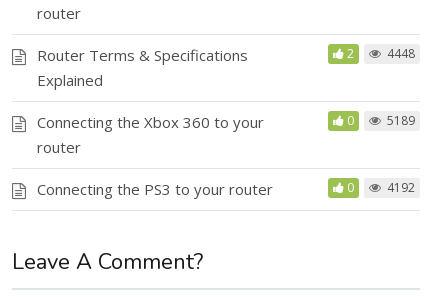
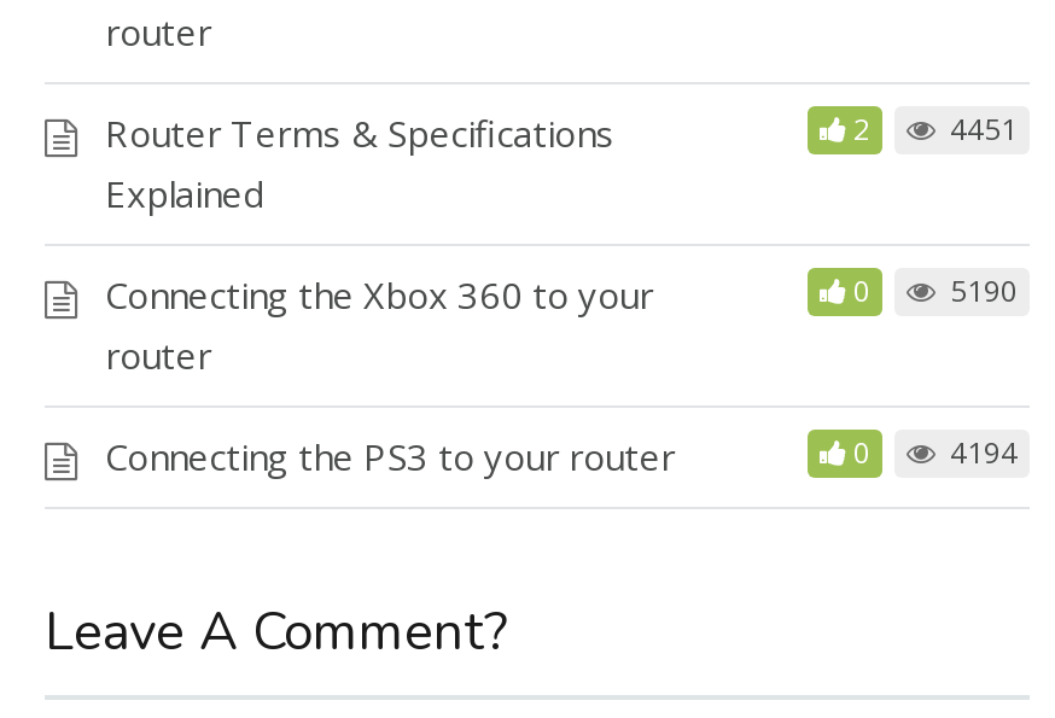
- 2 4448
+ 2 4451

- 0 5189
+ 0 5190

- 0 4192
+ 0 4194
